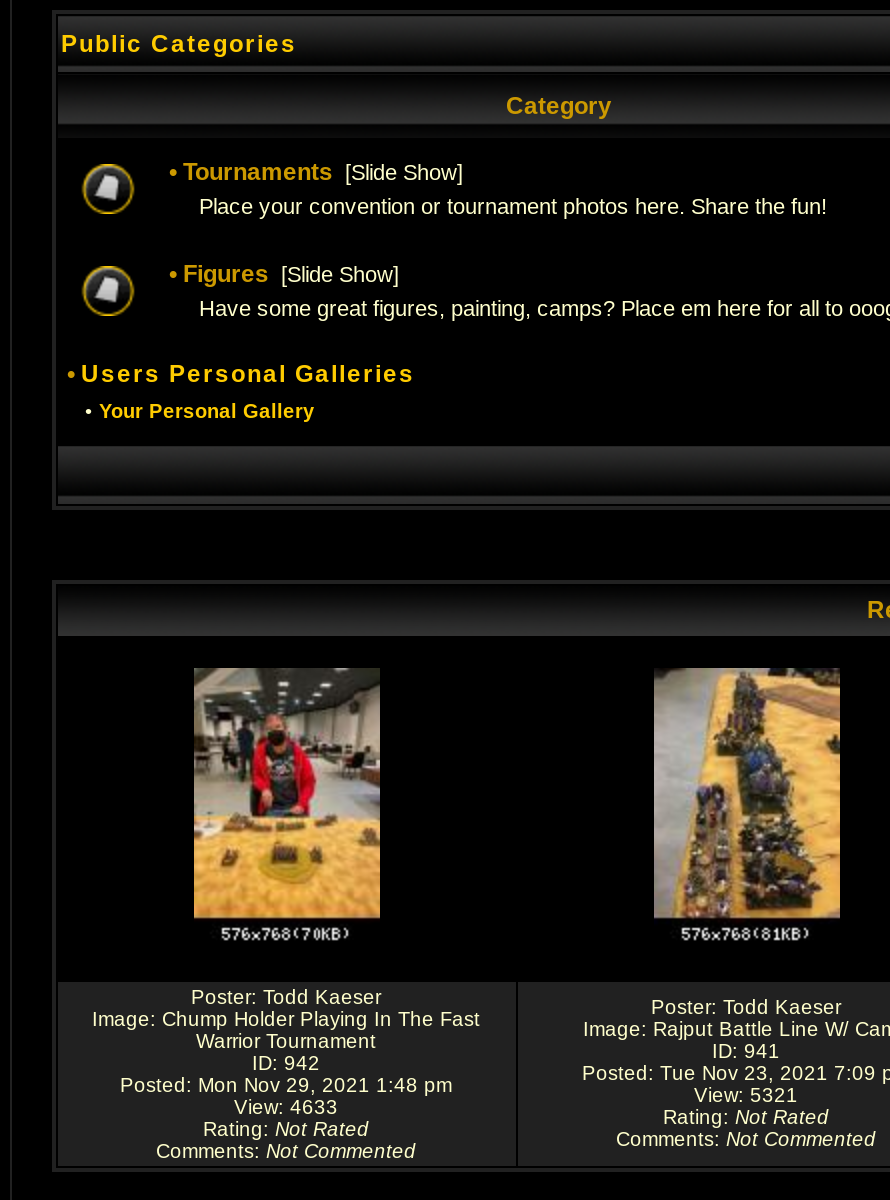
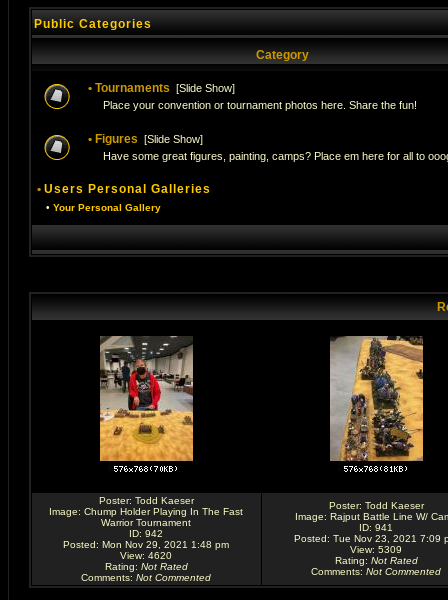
- View: 5321
+ View: 5309

- View: 4633
+ View: 4620
